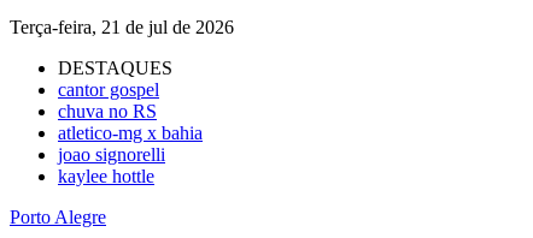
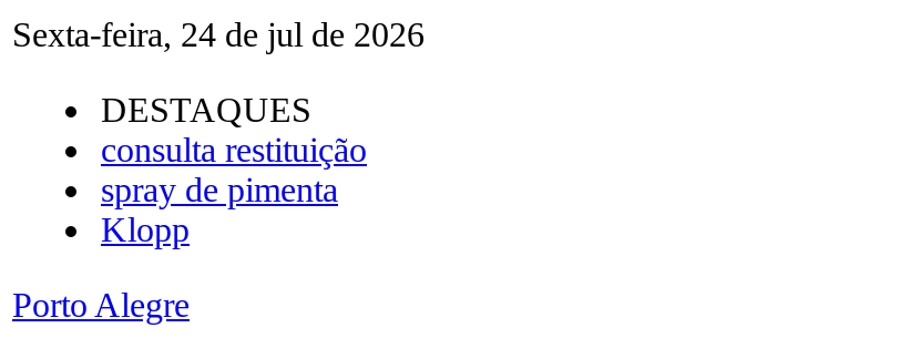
- Terça-feira, 21 de jul de 2026
+ Sexta-feira, 24 de jul de 2026

- cantor gospel
- chuva no RS
- atletico-mg x bahia
- joao signorelli
- kaylee hottle
+ consulta restituição
+ spray de pimenta
+ Klopp
